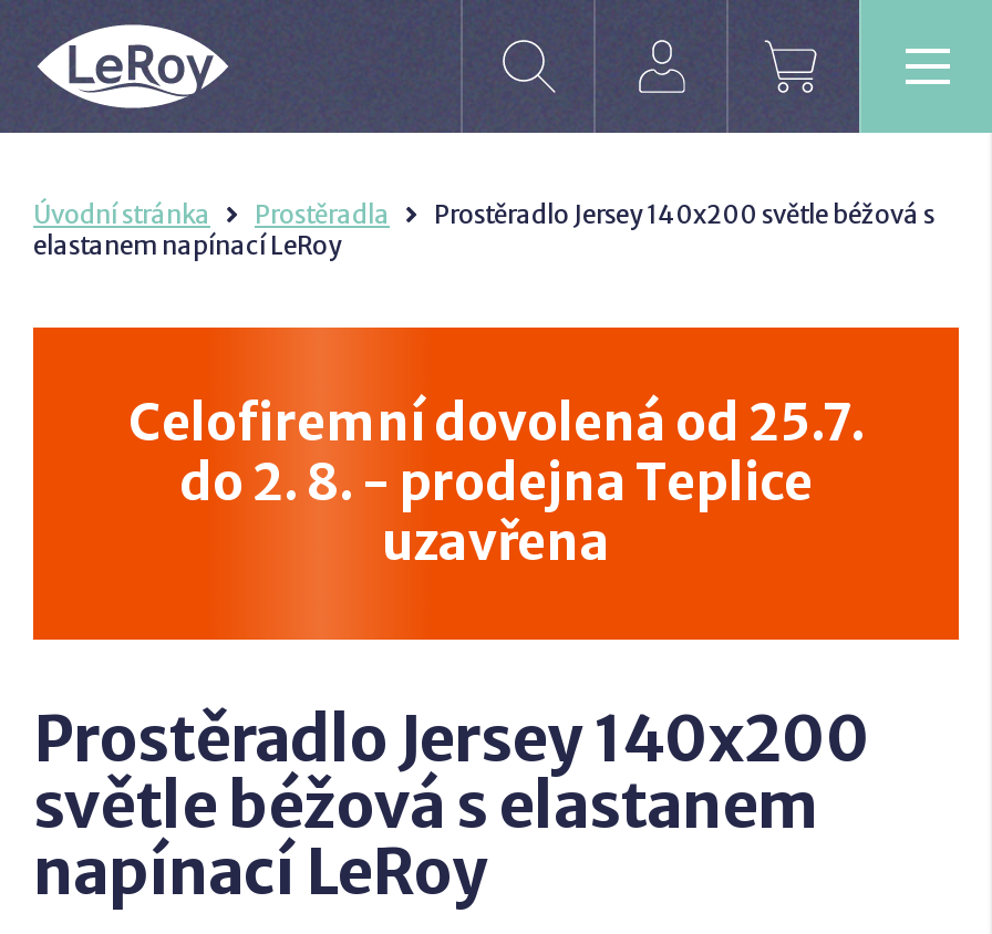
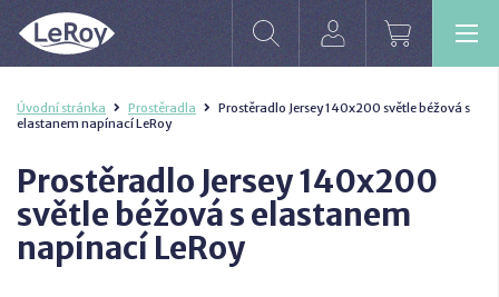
- [image]
- Celofiremní dovolená od 25.7.
- do 2. 8. - prodejna Teplice
- uzavřena
